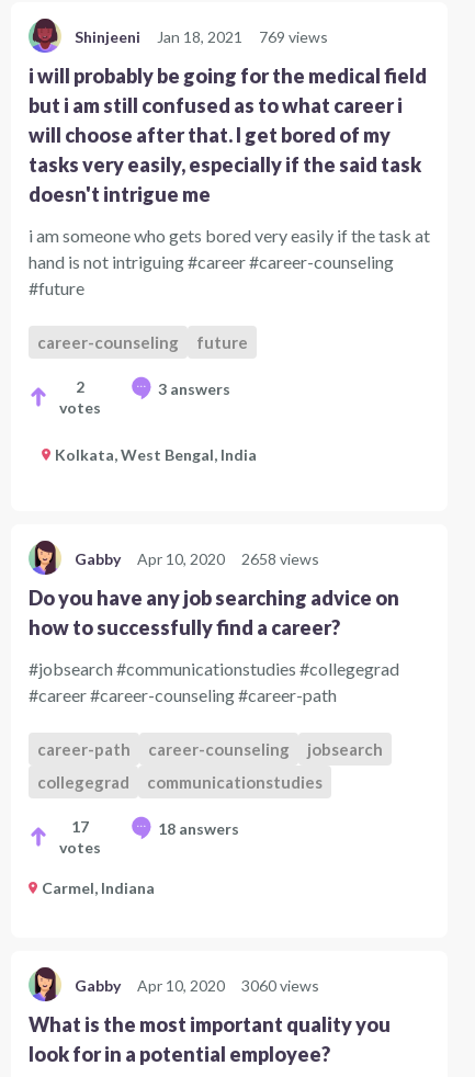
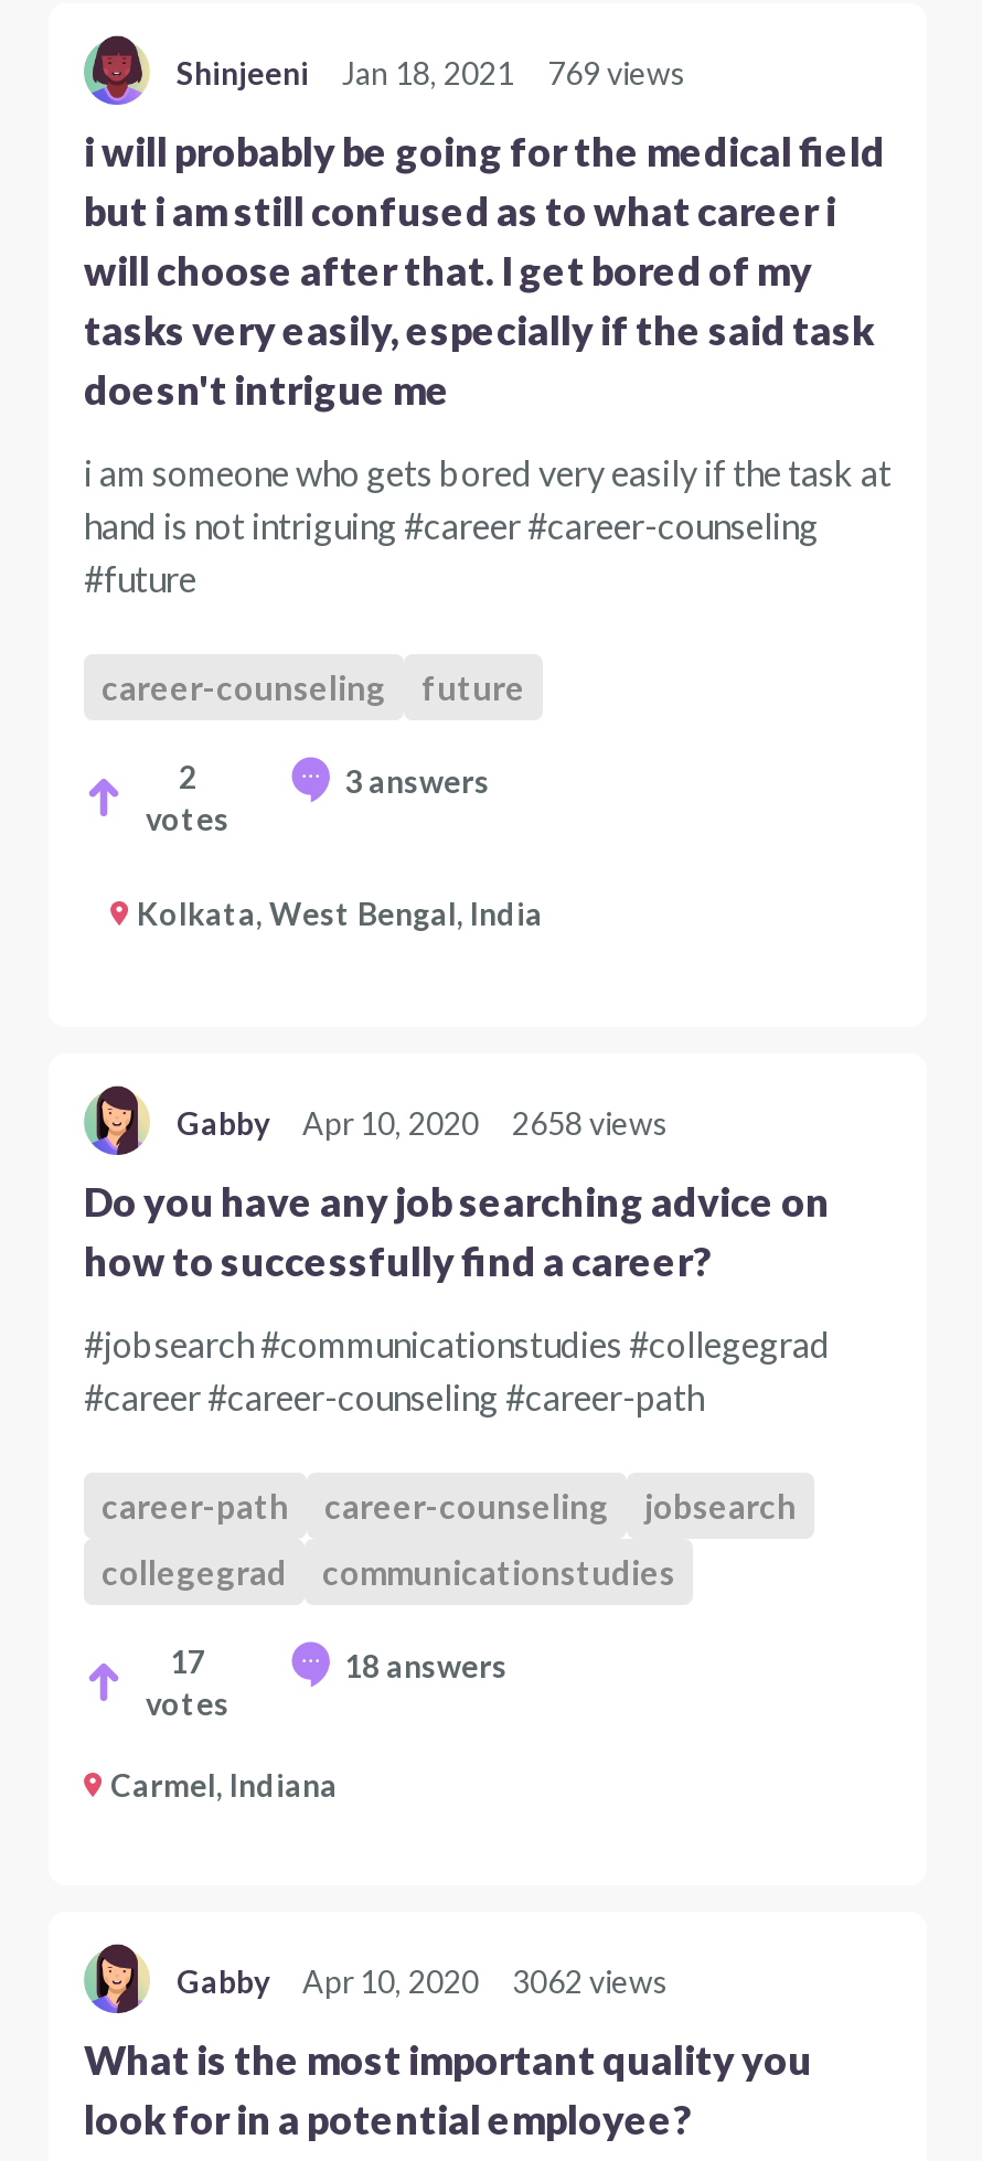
- Gabby Apr 10, 2020 3060 views
+ Gabby Apr 10, 2020 3062 views
